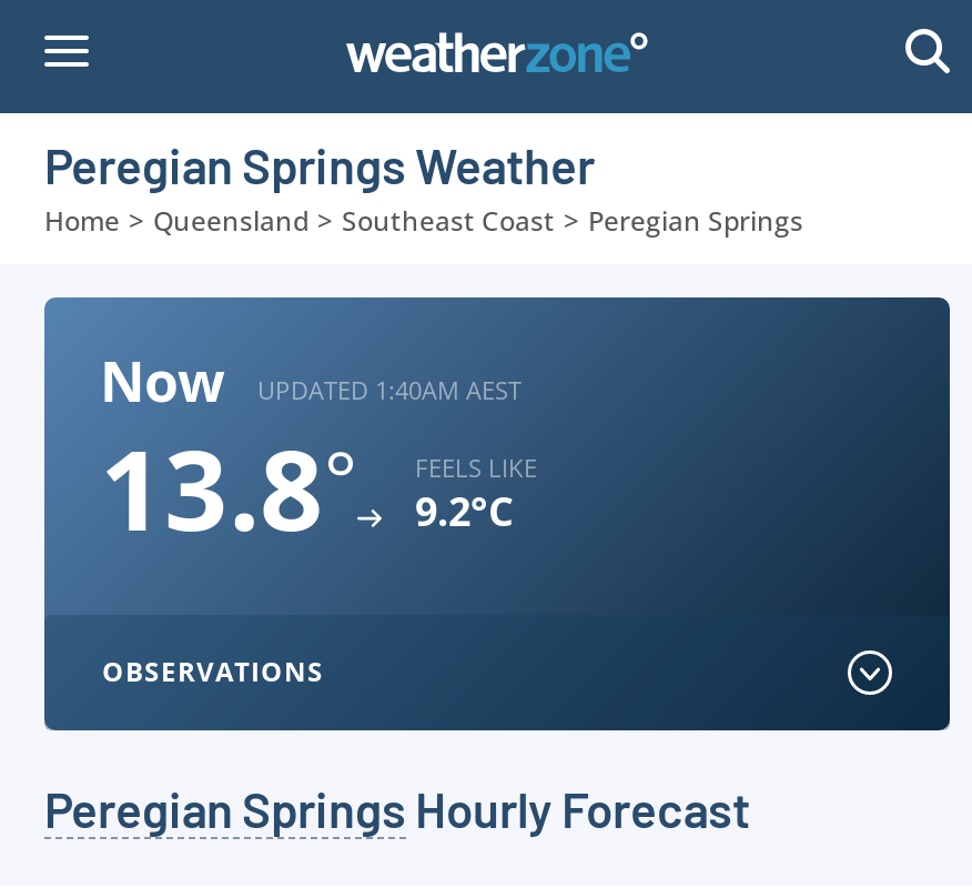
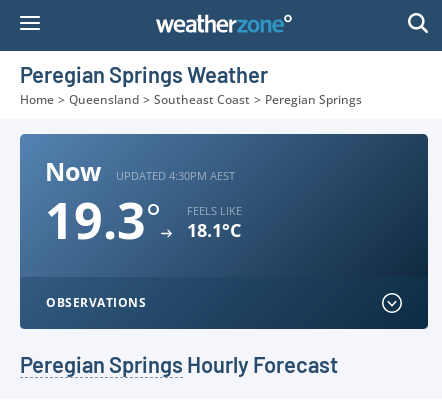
- UPDATED 1:40AM AEST
+ UPDATED 4:30PM AEST

- 13.8°
+ 19.3°

- 9.2°C
+ 18.1°C
